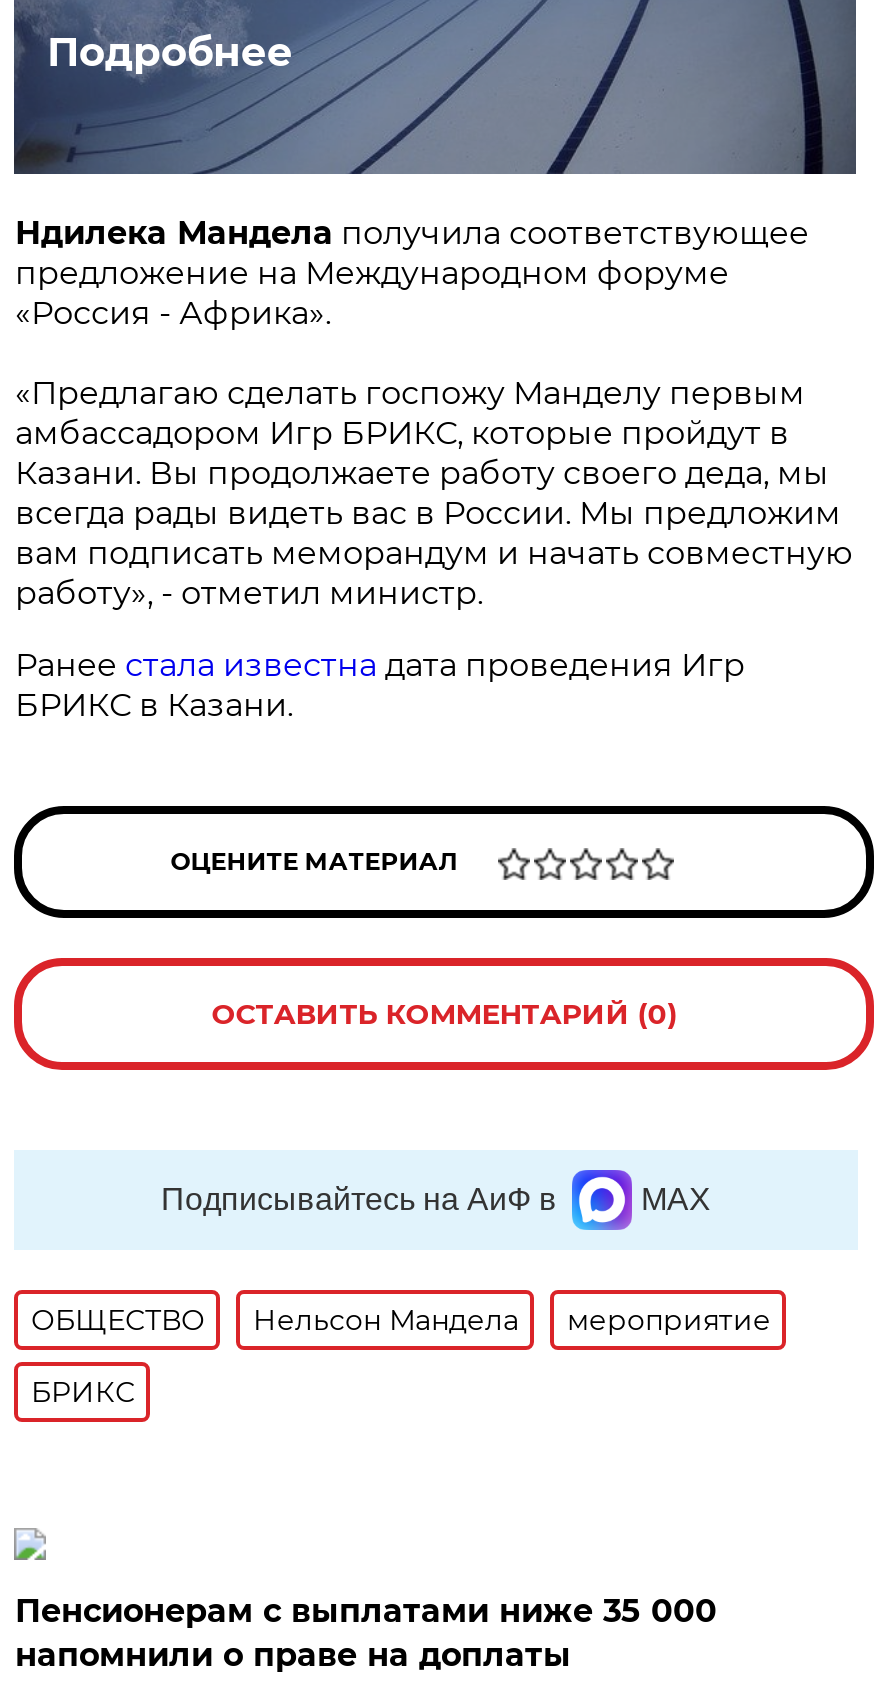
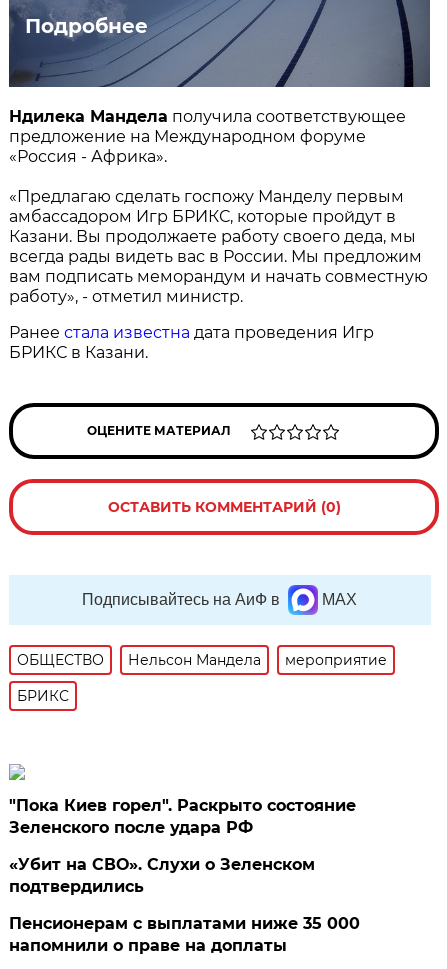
+ "Пока Киев горел". Раскрыто состояние
+ Зеленского после удара РФ
+ «Убит на СВО». Слухи о Зеленском
+ подтвердились
